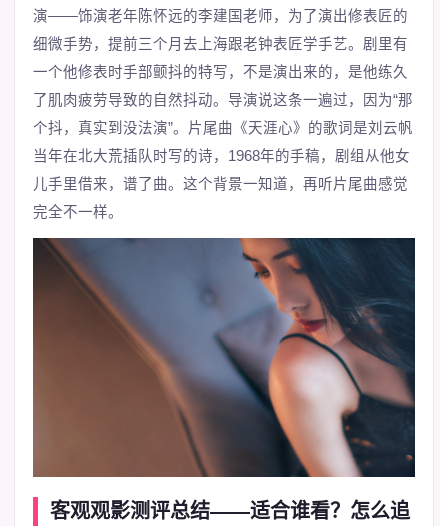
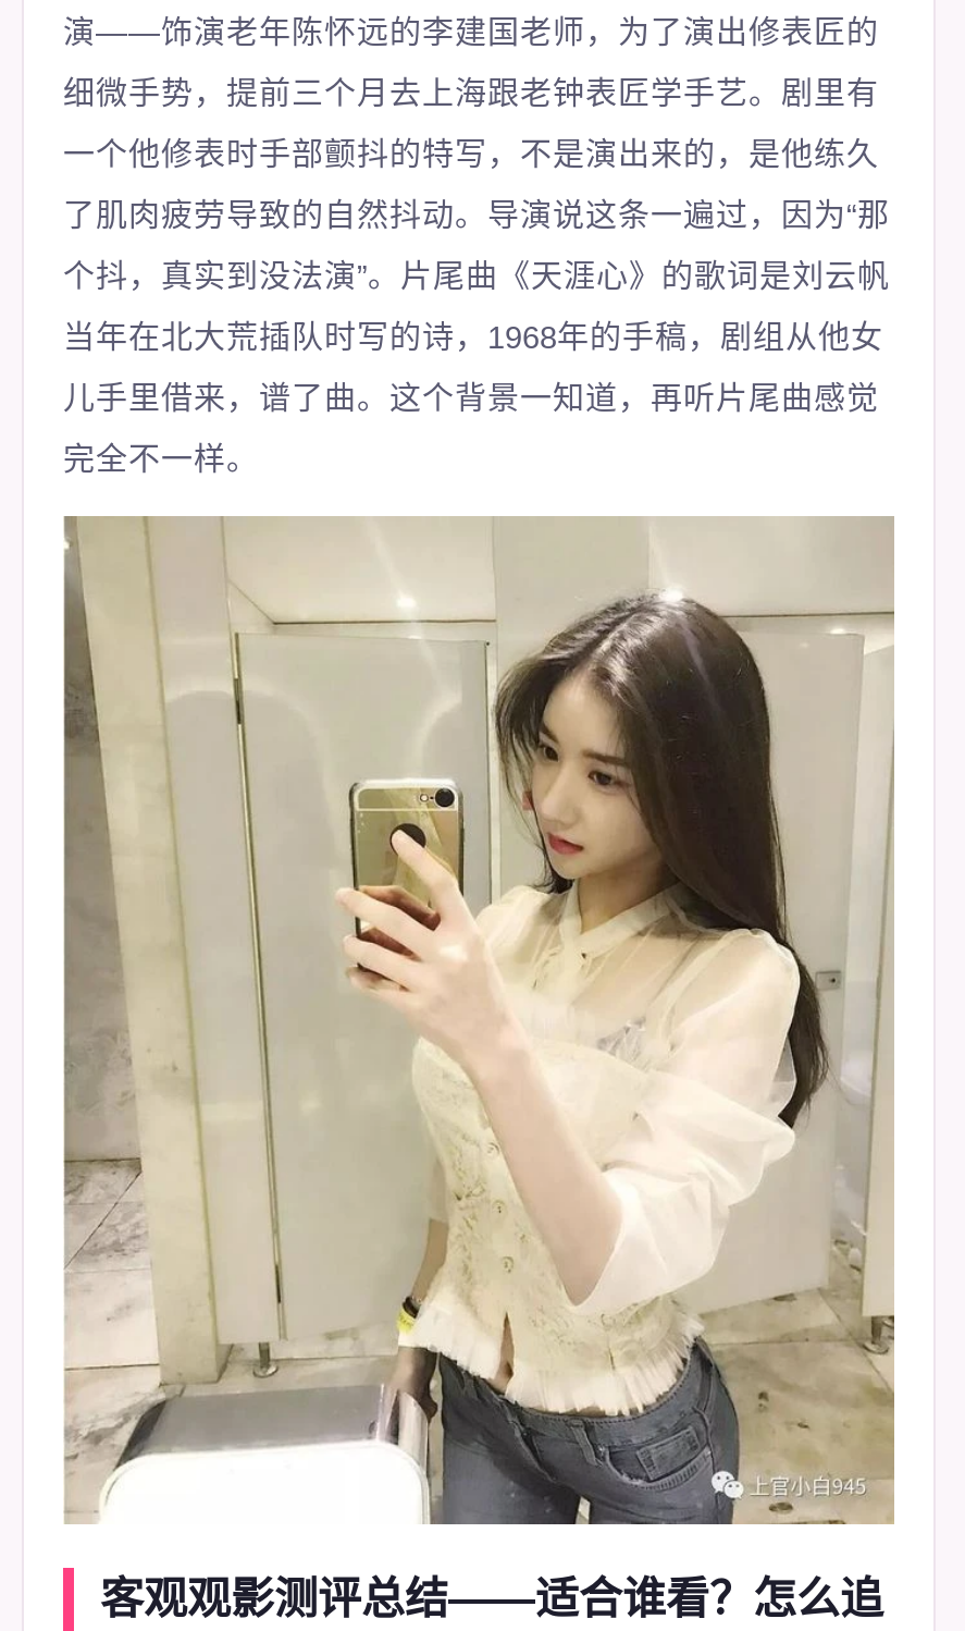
- [image]
+ [image]
